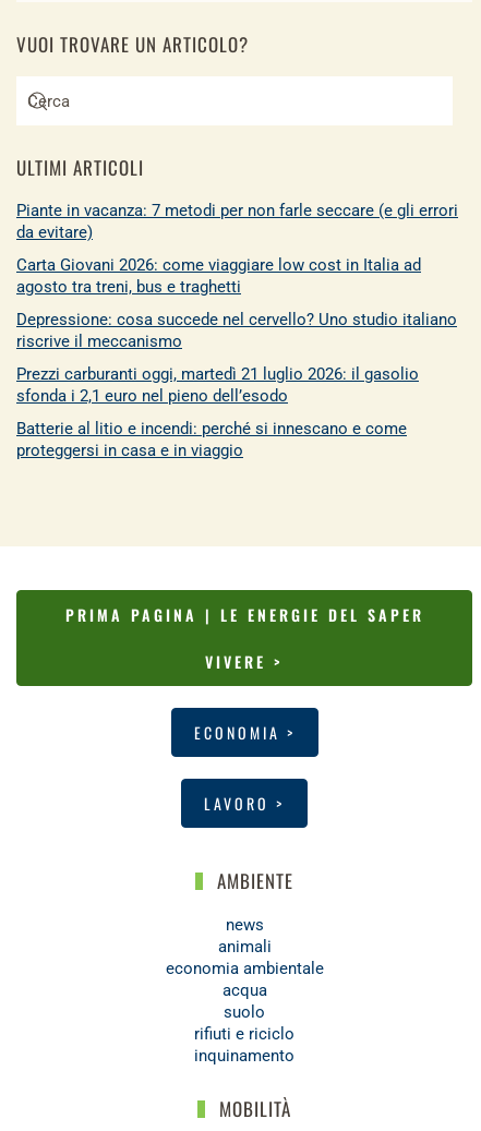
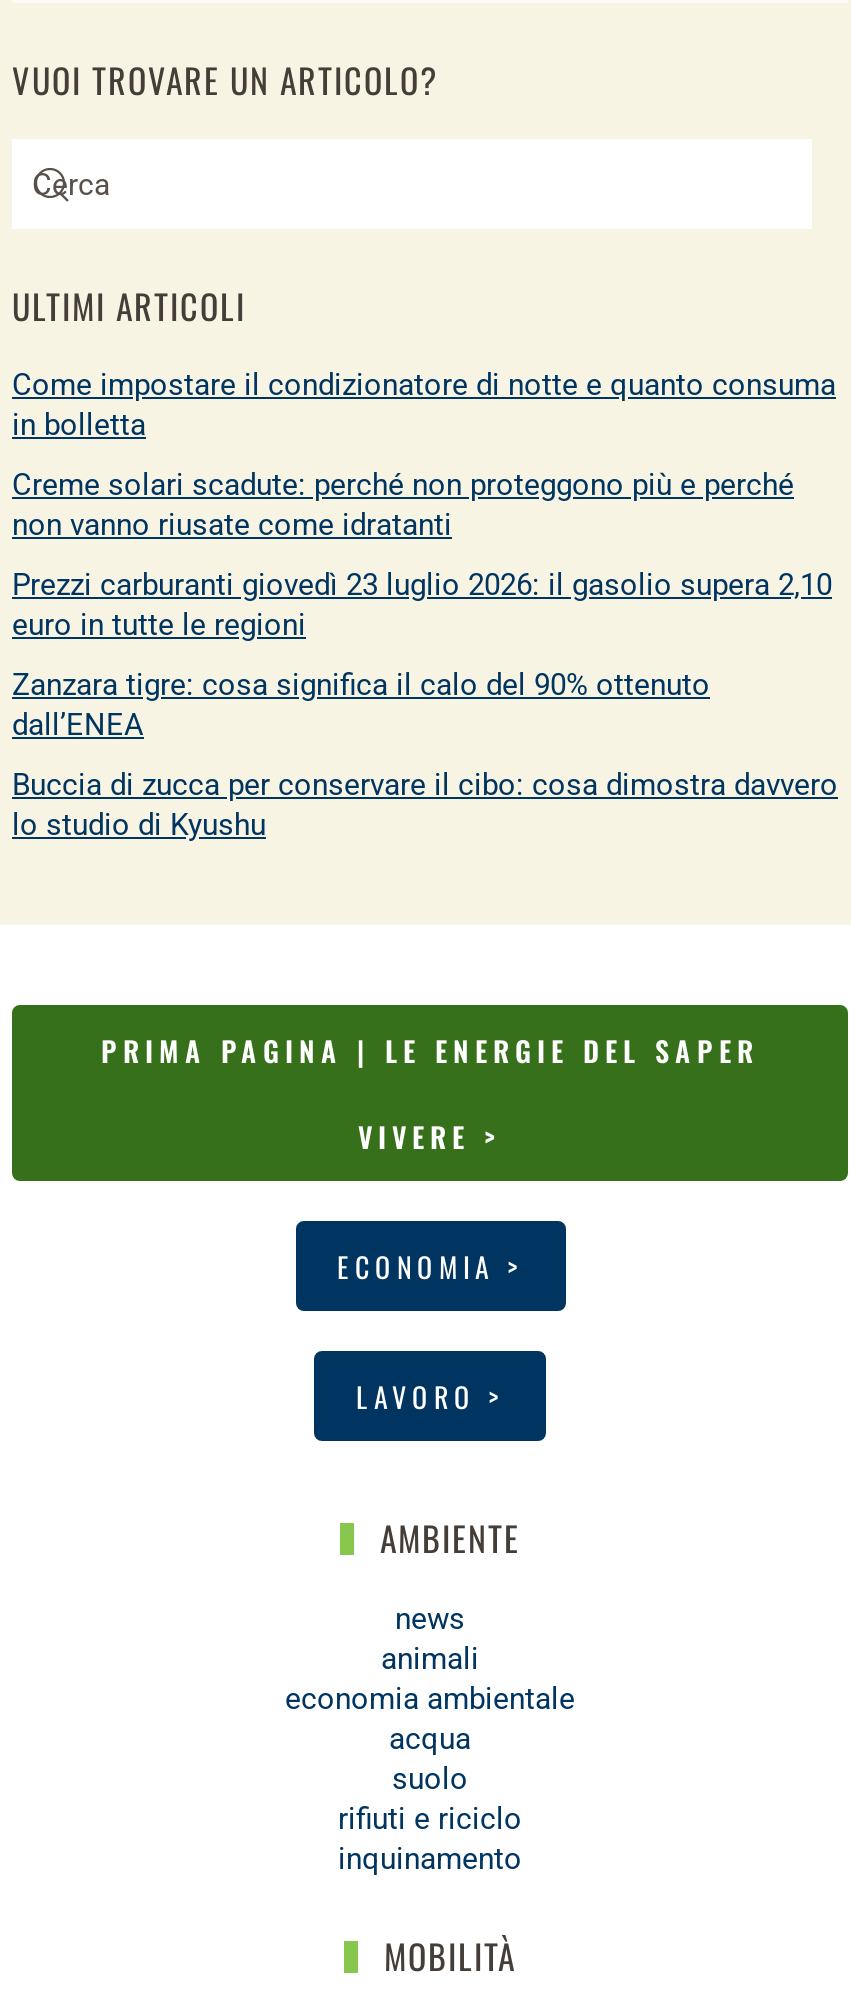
- Piante in vacanza: 7 metodi per non farle seccare (e gli errori
- da evitare)
+ Come impostare il condizionatore di notte e quanto consuma
+ in bolletta

- Carta Giovani 2026: come viaggiare low cost in Italia ad
- agosto tra treni, bus e traghetti
+ Creme solari scadute: perché non proteggono più e perché
+ non vanno riusate come idratanti

- Depressione: cosa succede nel cervello? Uno studio italiano
- riscrive il meccanismo
+ Prezzi carburanti giovedì 23 luglio 2026: il gasolio supera 2,10
+ euro in tutte le regioni

- Prezzi carburanti oggi, martedì 21 luglio 2026: il gasolio
- sfonda i 2,1 euro nel pieno dell’esodo
+ Zanzara tigre: cosa significa il calo del 90% ottenuto
+ dall’ENEA

- Batterie al litio e incendi: perché si innescano e come
- proteggersi in casa e in viaggio
+ Buccia di zucca per conservare il cibo: cosa dimostra davvero
+ lo studio di Kyushu
